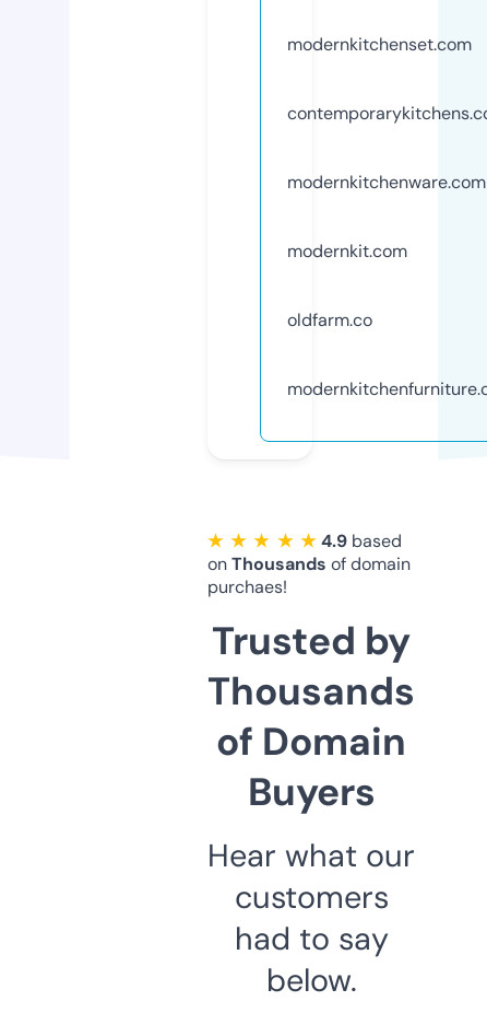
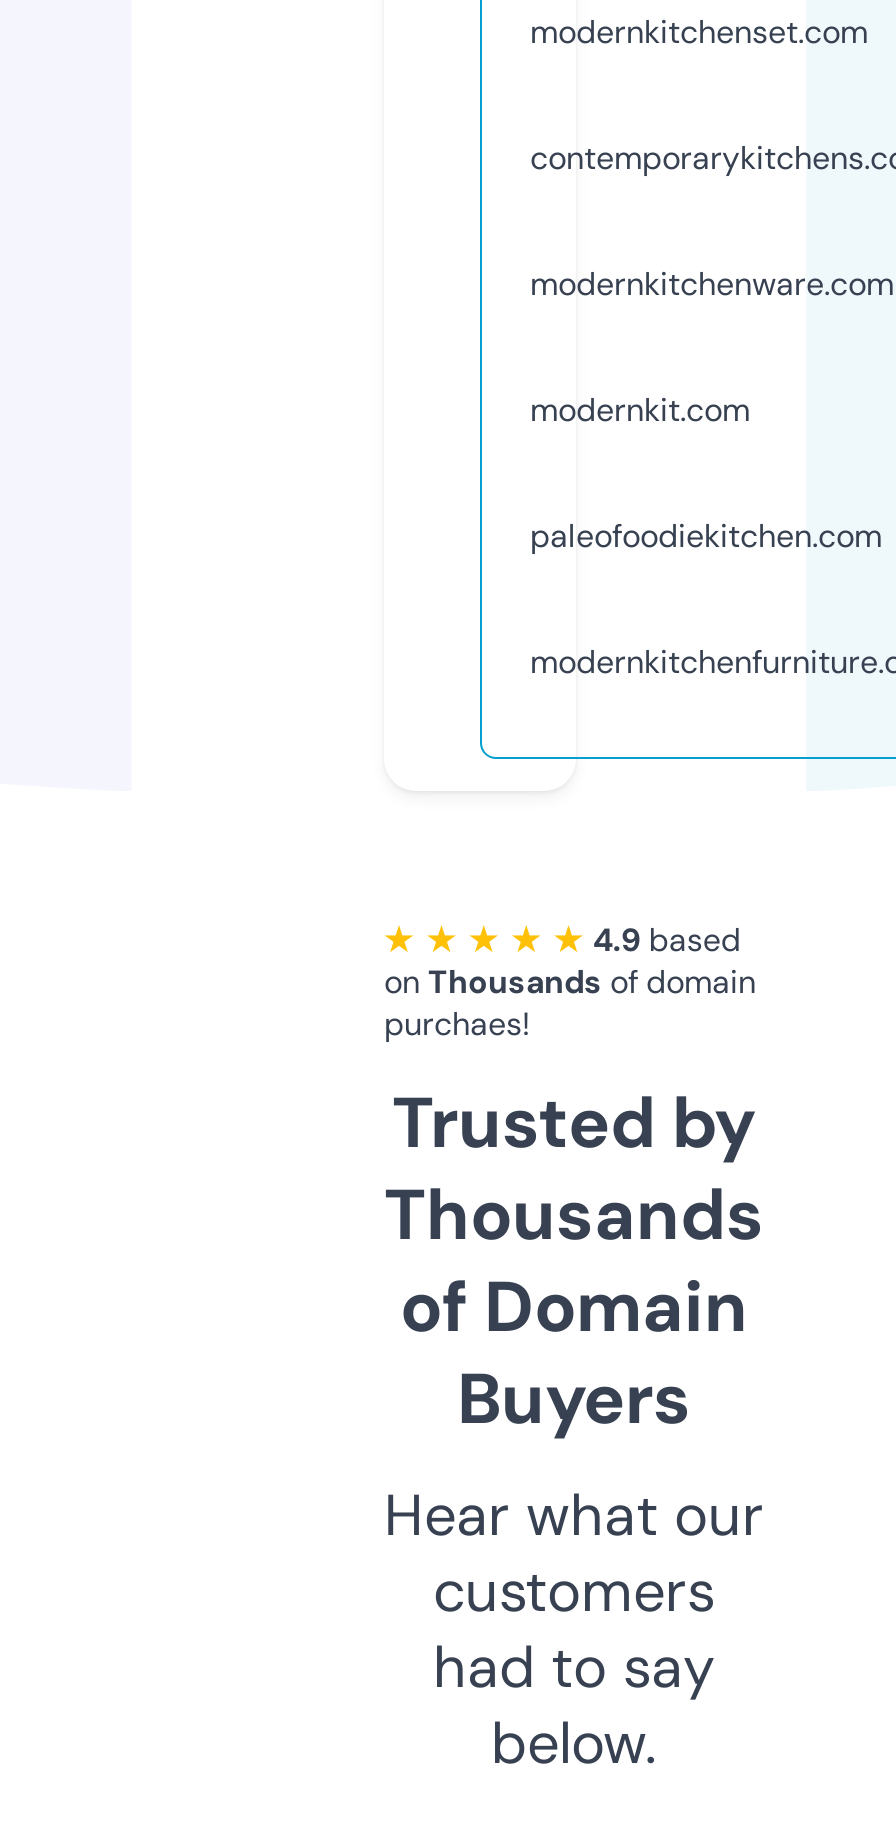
- oldfarm.co
+ paleofoodiekitchen.com
